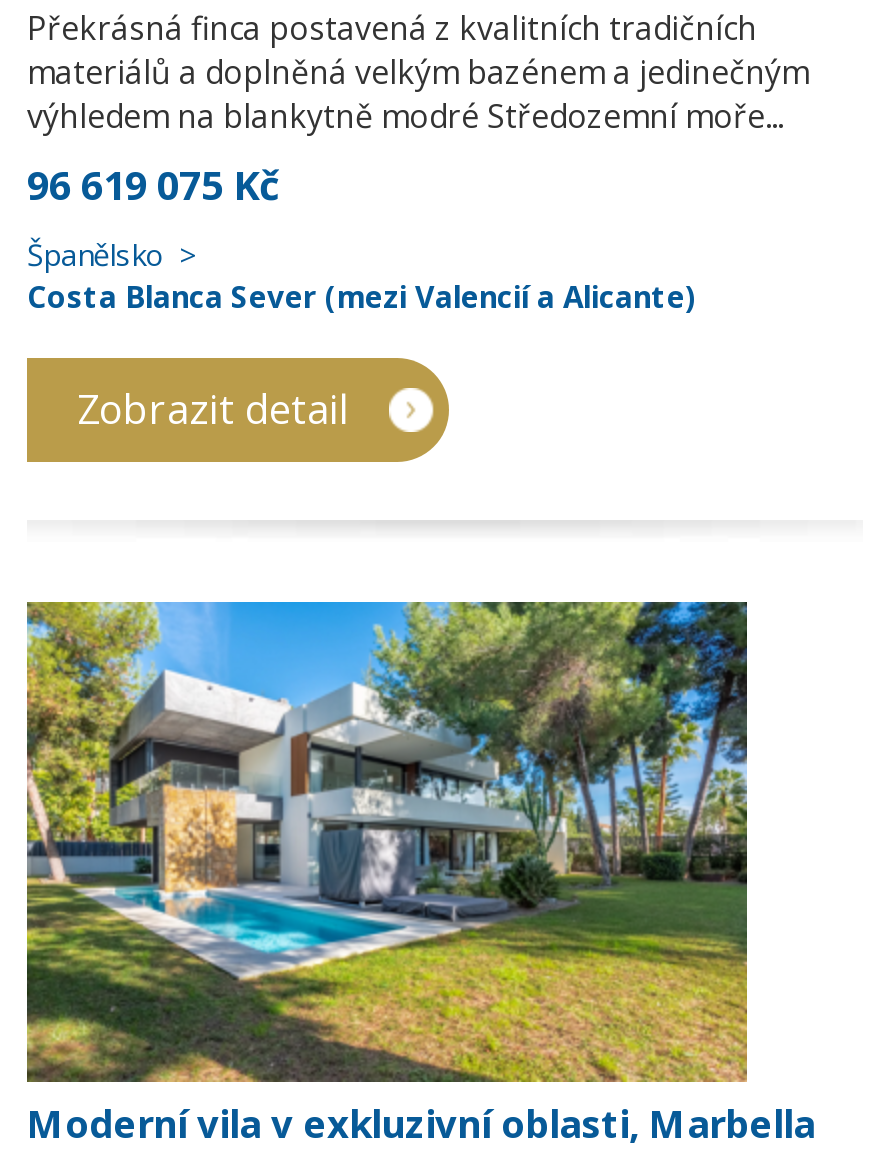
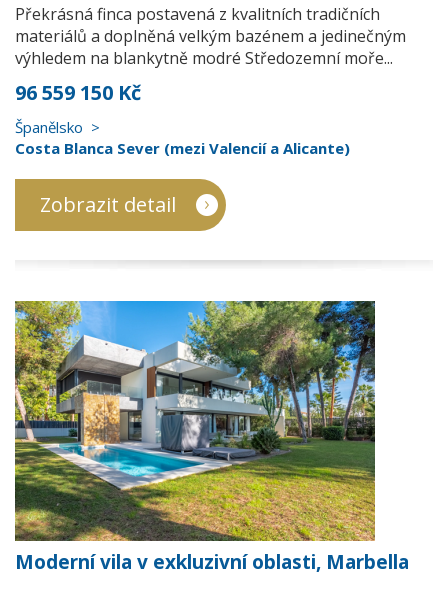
- 96 619 075 Kč
+ 96 559 150 Kč
